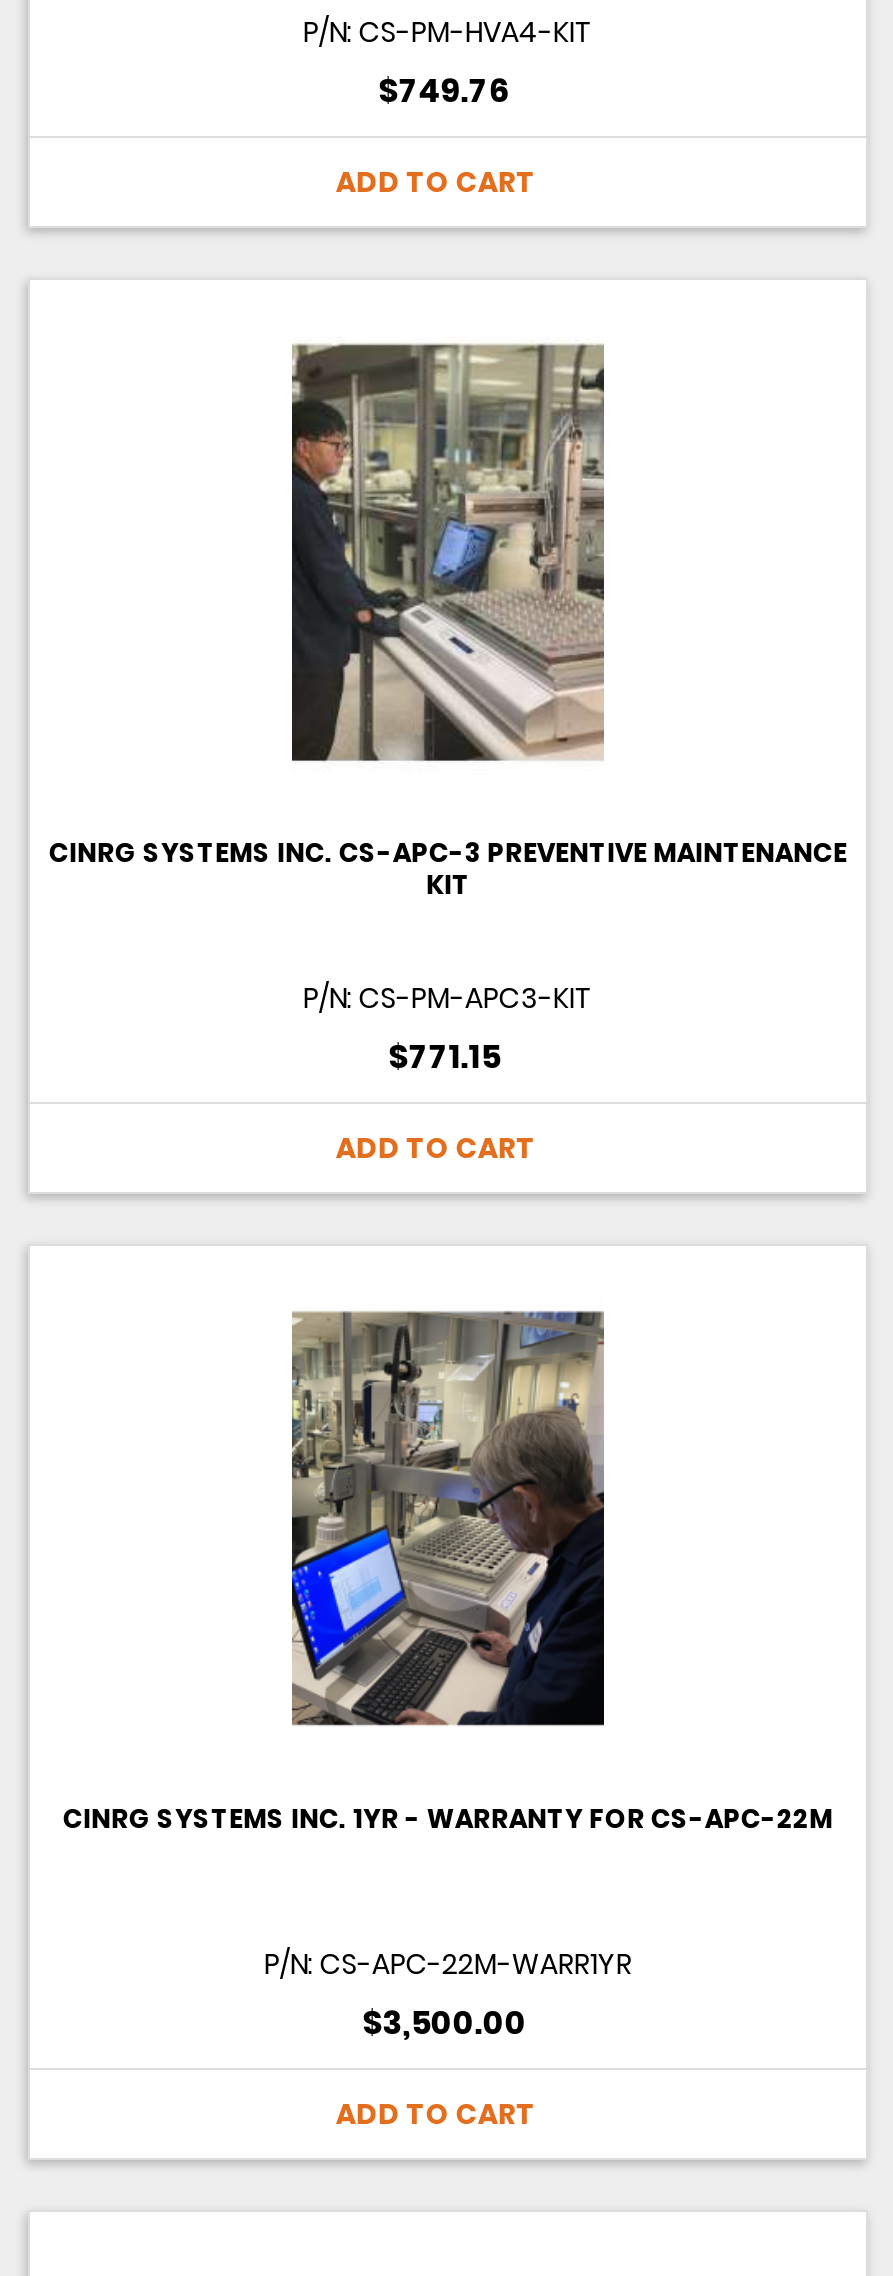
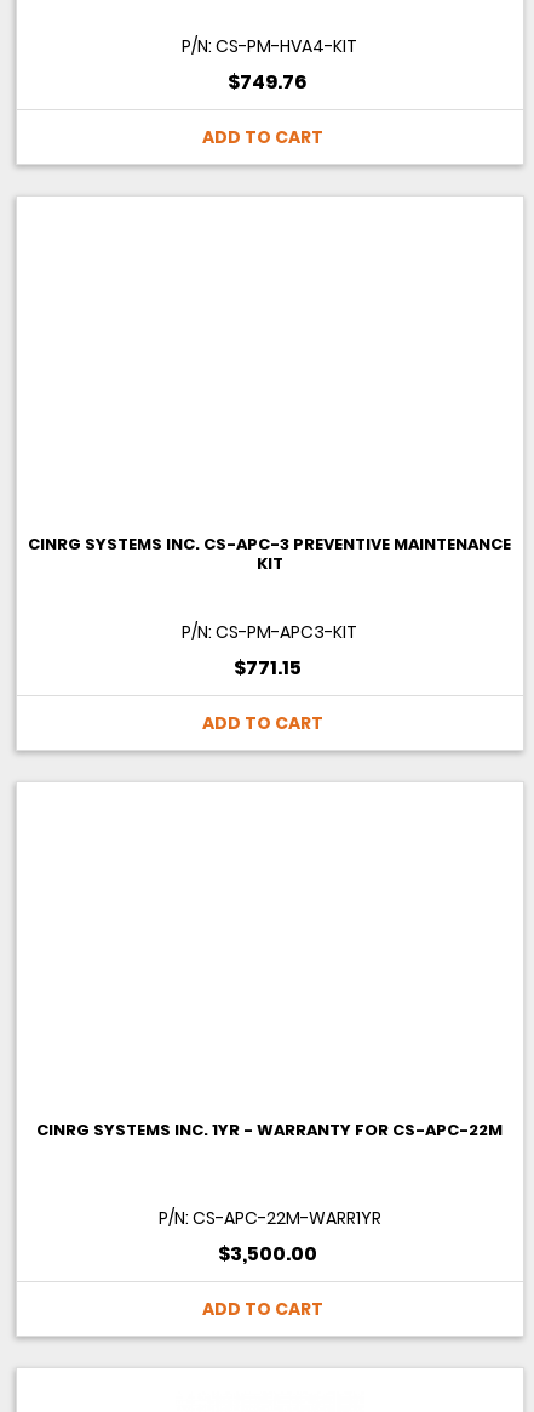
- [image]

- [image]
